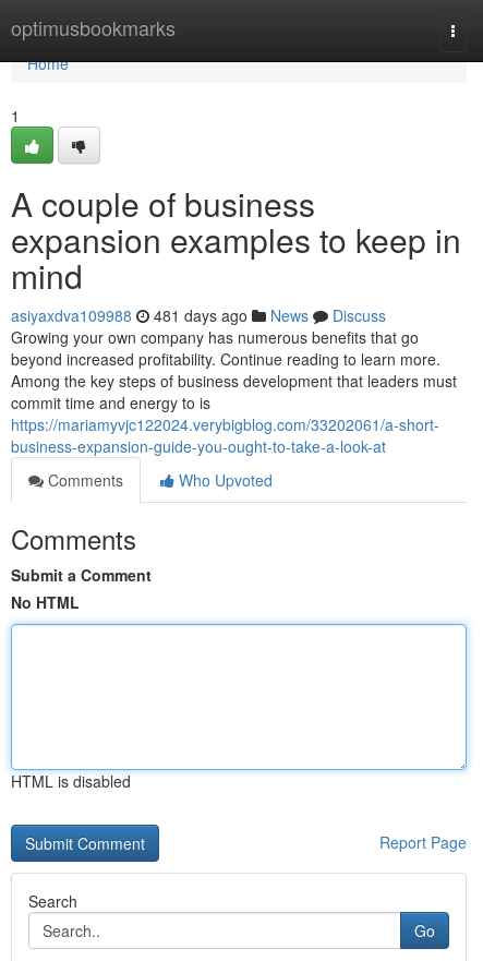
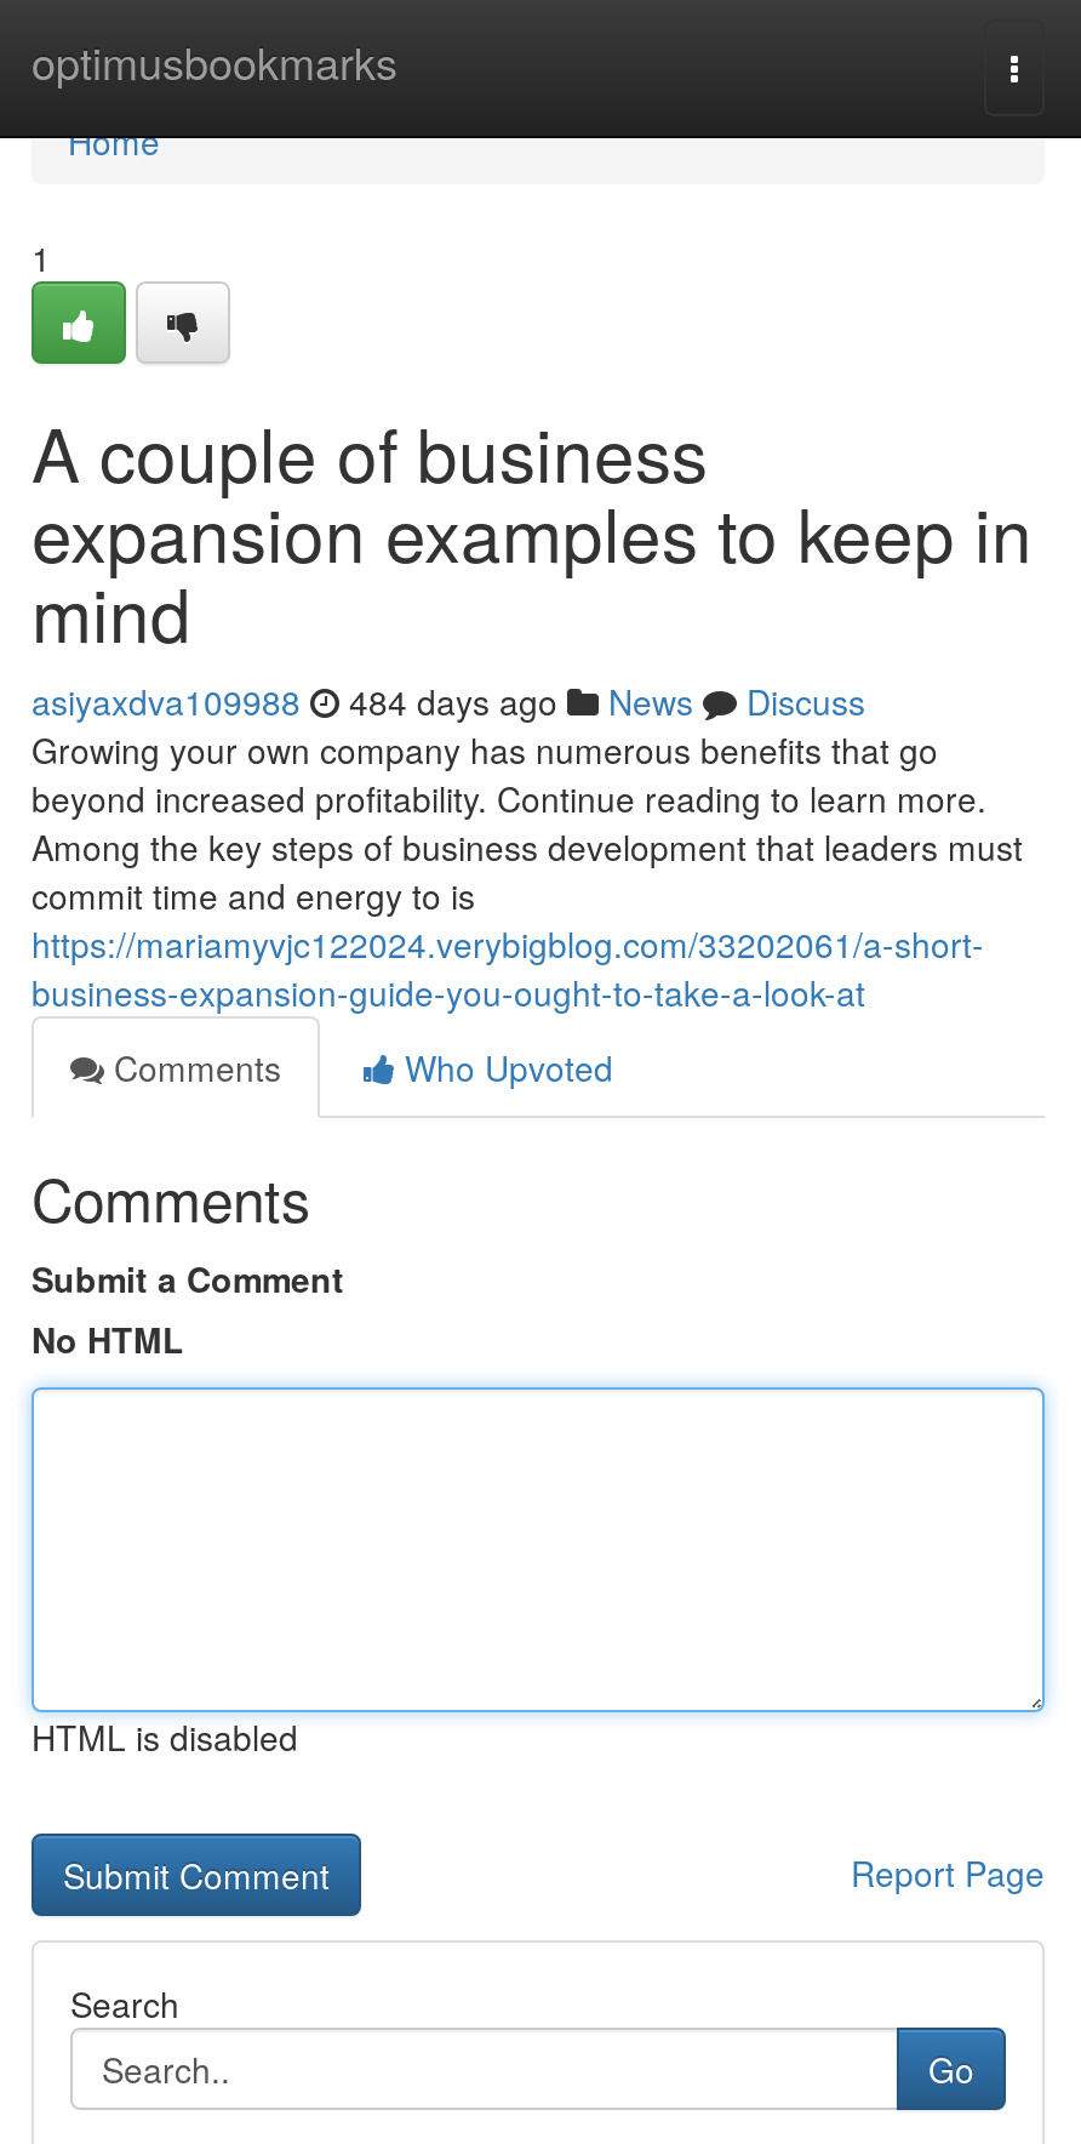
- asiyaxdva109988 481 days ago News Discuss
+ asiyaxdva109988 484 days ago News Discuss
